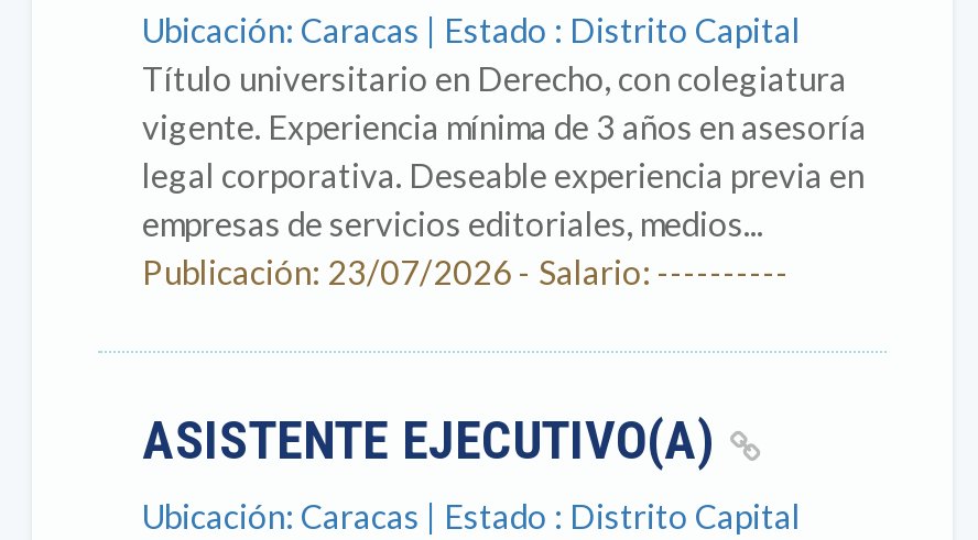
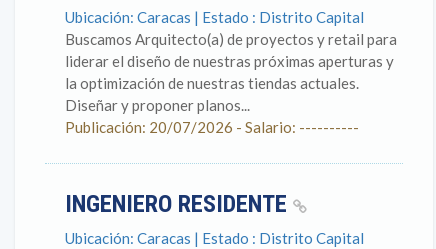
- Título universitario en Derecho, con colegiatura
- vigente. Experiencia mínima de 3 años en asesoría
- legal corporativa. Deseable experiencia previa en
- empresas de servicios editoriales, medios...
- Publicación: 23/07/2026 - Salario: ----------
+ Buscamos Arquitecto(a) de proyectos y retail para
+ liderar el diseño de nuestras próximas aperturas y
+ la optimización de nuestras tiendas actuales.
+ Diseñar y proponer planos...
+ Publicación: 20/07/2026 - Salario: ----------

- ASISTENTE EJECUTIVO(A)
+ INGENIERO RESIDENTE
